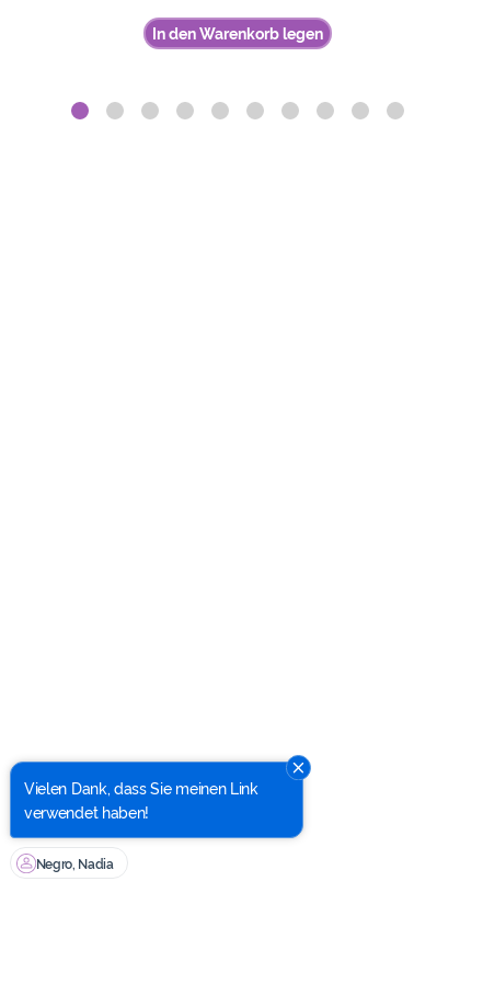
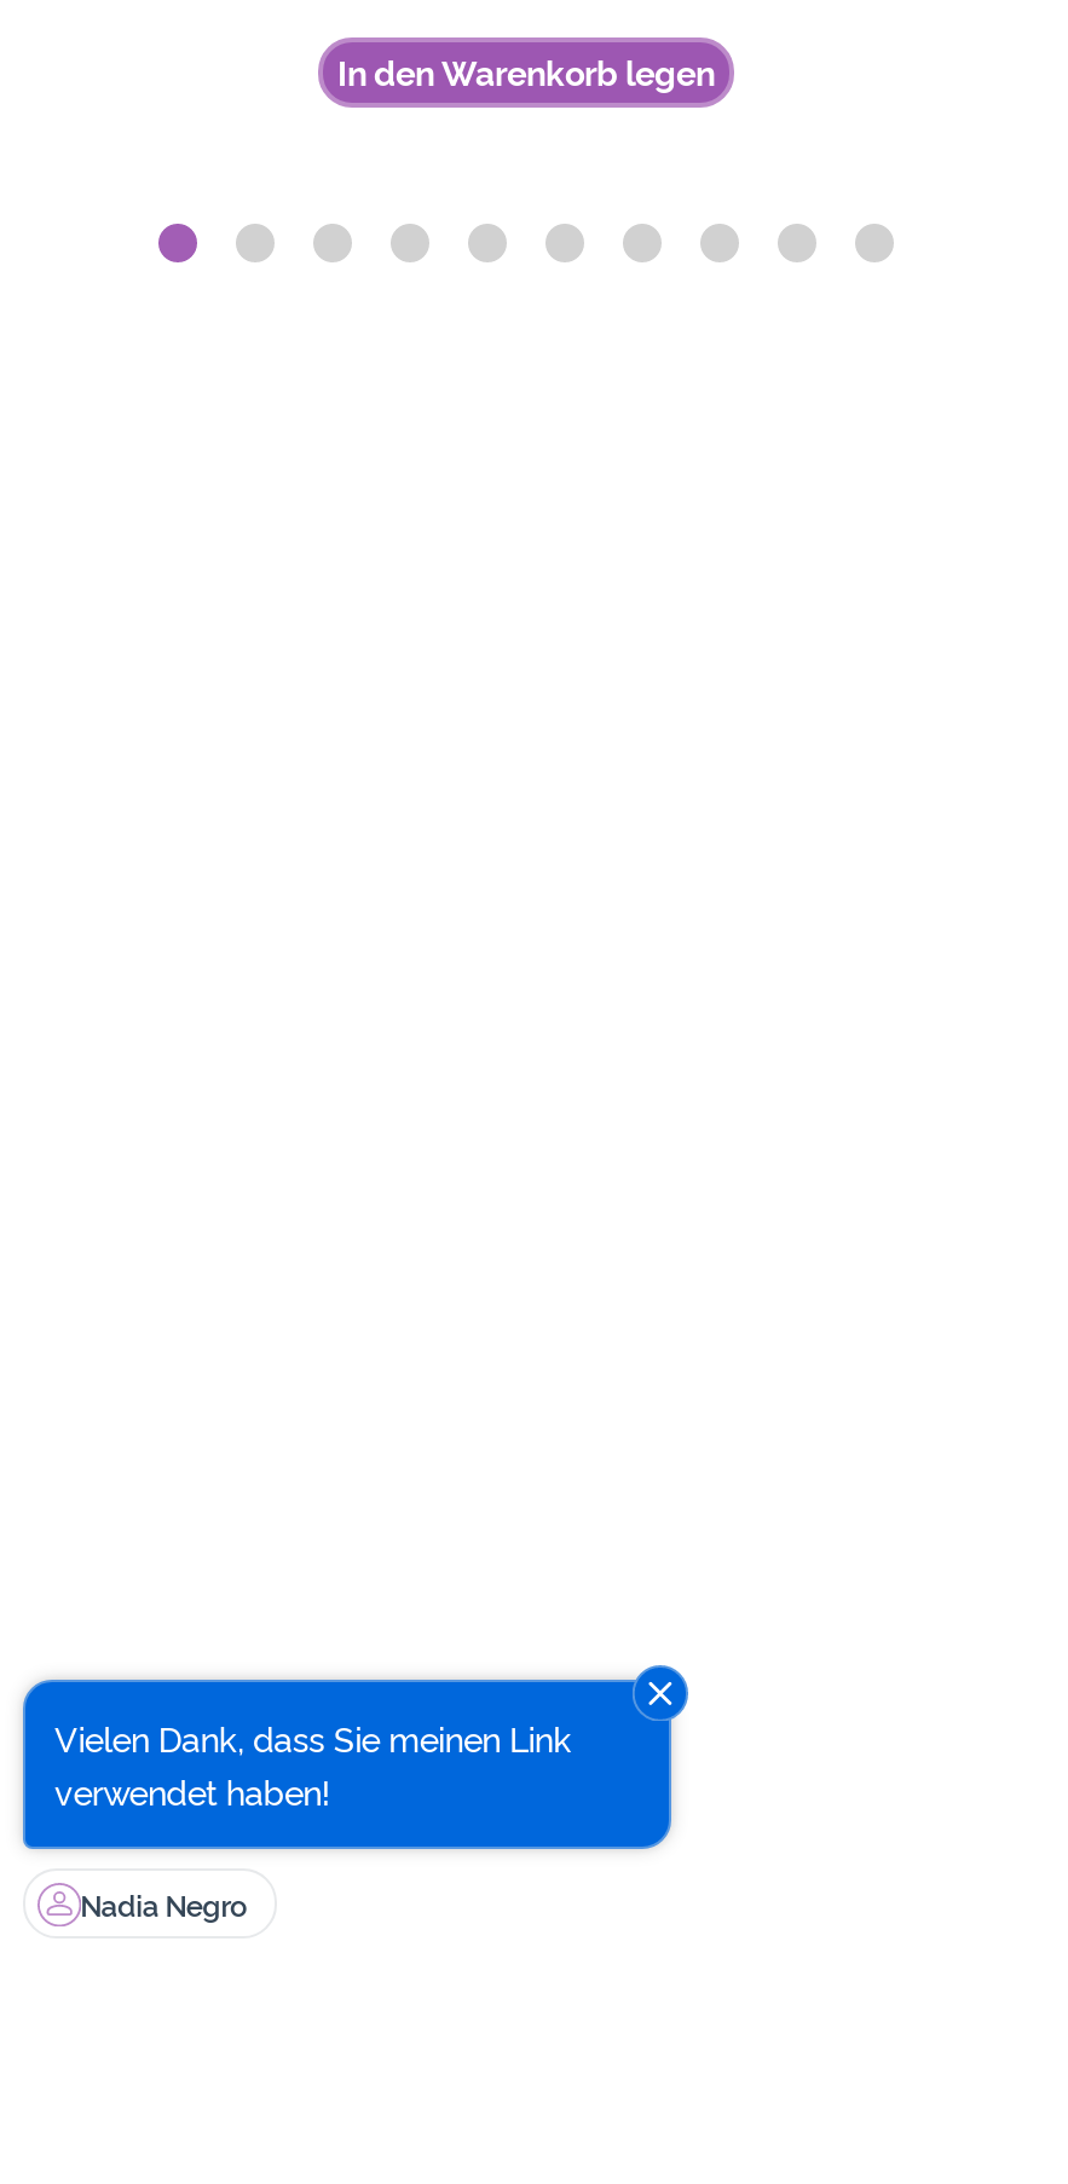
- Negro, Nadia
+ Nadia Negro
